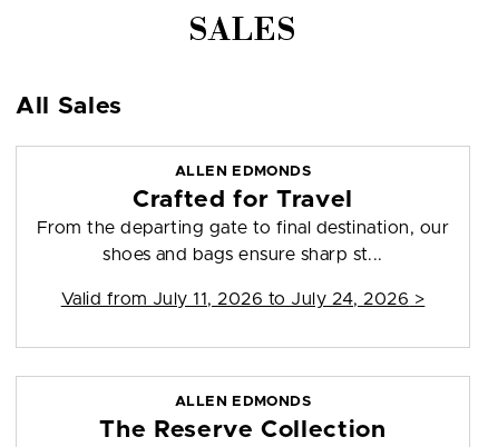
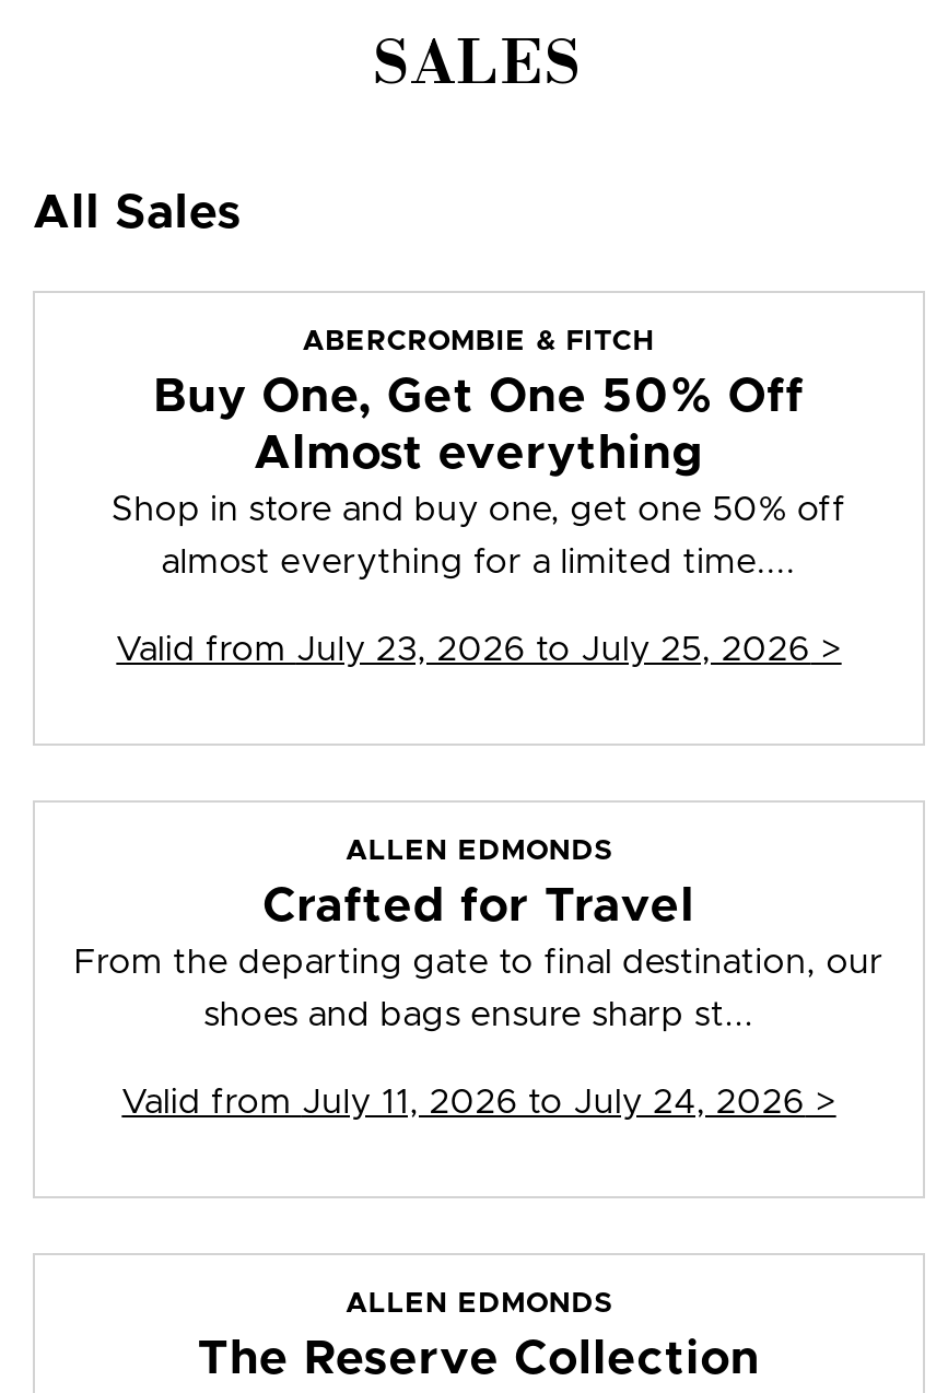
+ ABERCROMBIE & FITCH
+ Buy One, Get One 50% Off
+ Almost everything
+ Shop in store and buy one, get one 50% off
+ almost everything for a limited time....
+ Valid from July 23, 2026 to July 25, 2026 >
